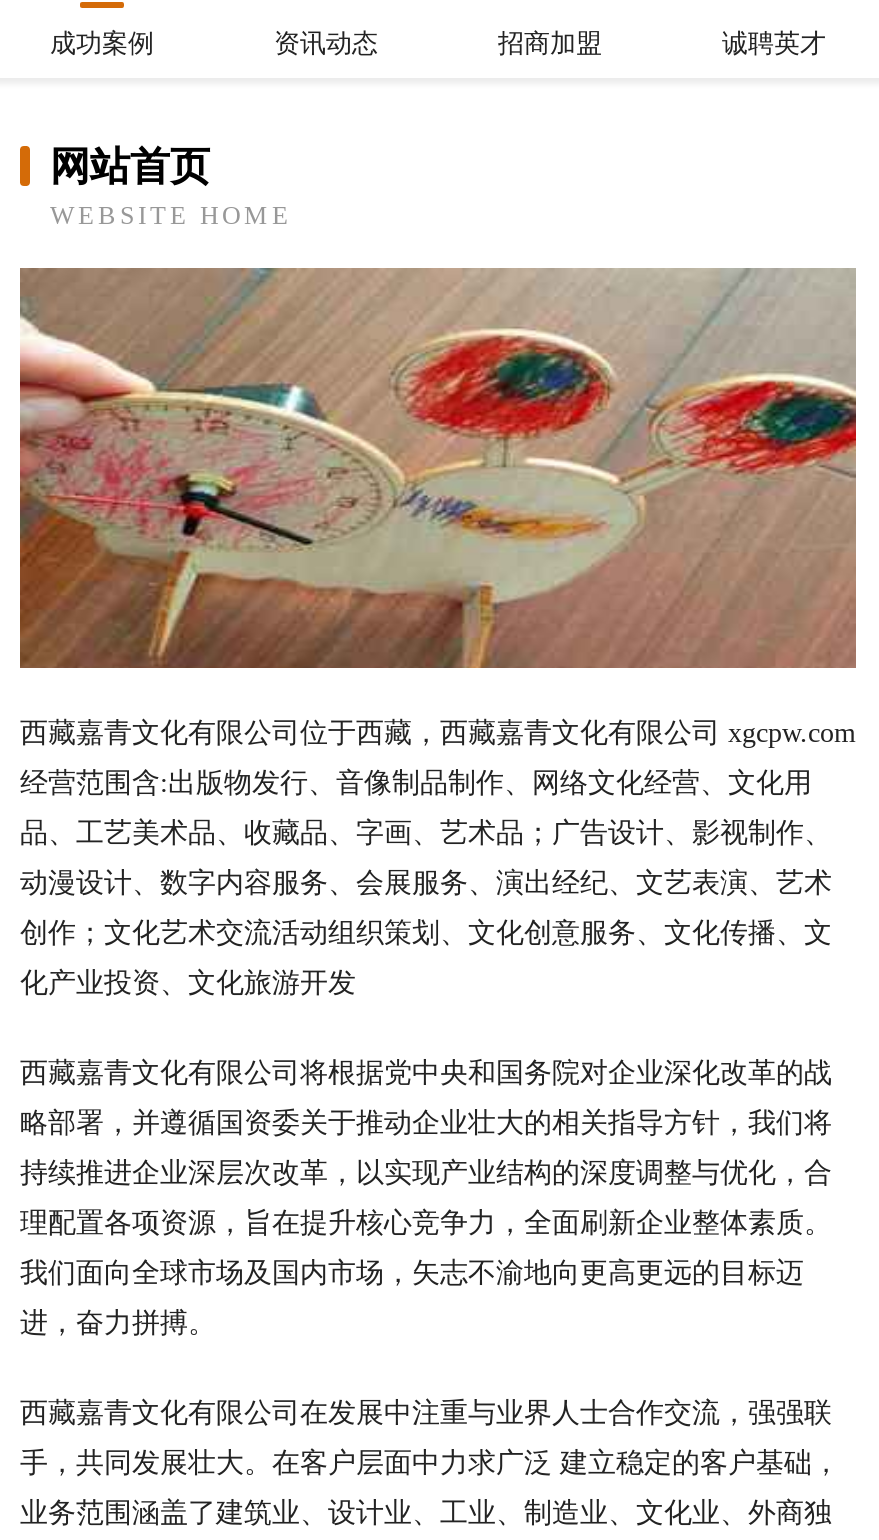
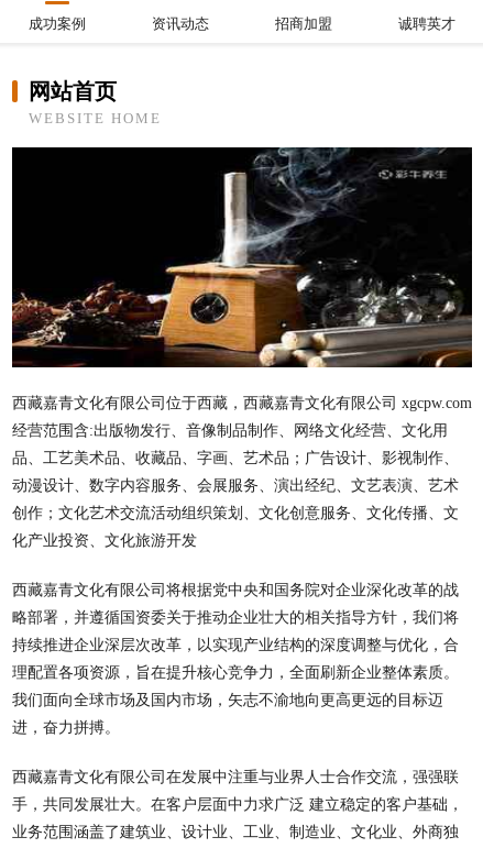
- [image]
+ [image]
